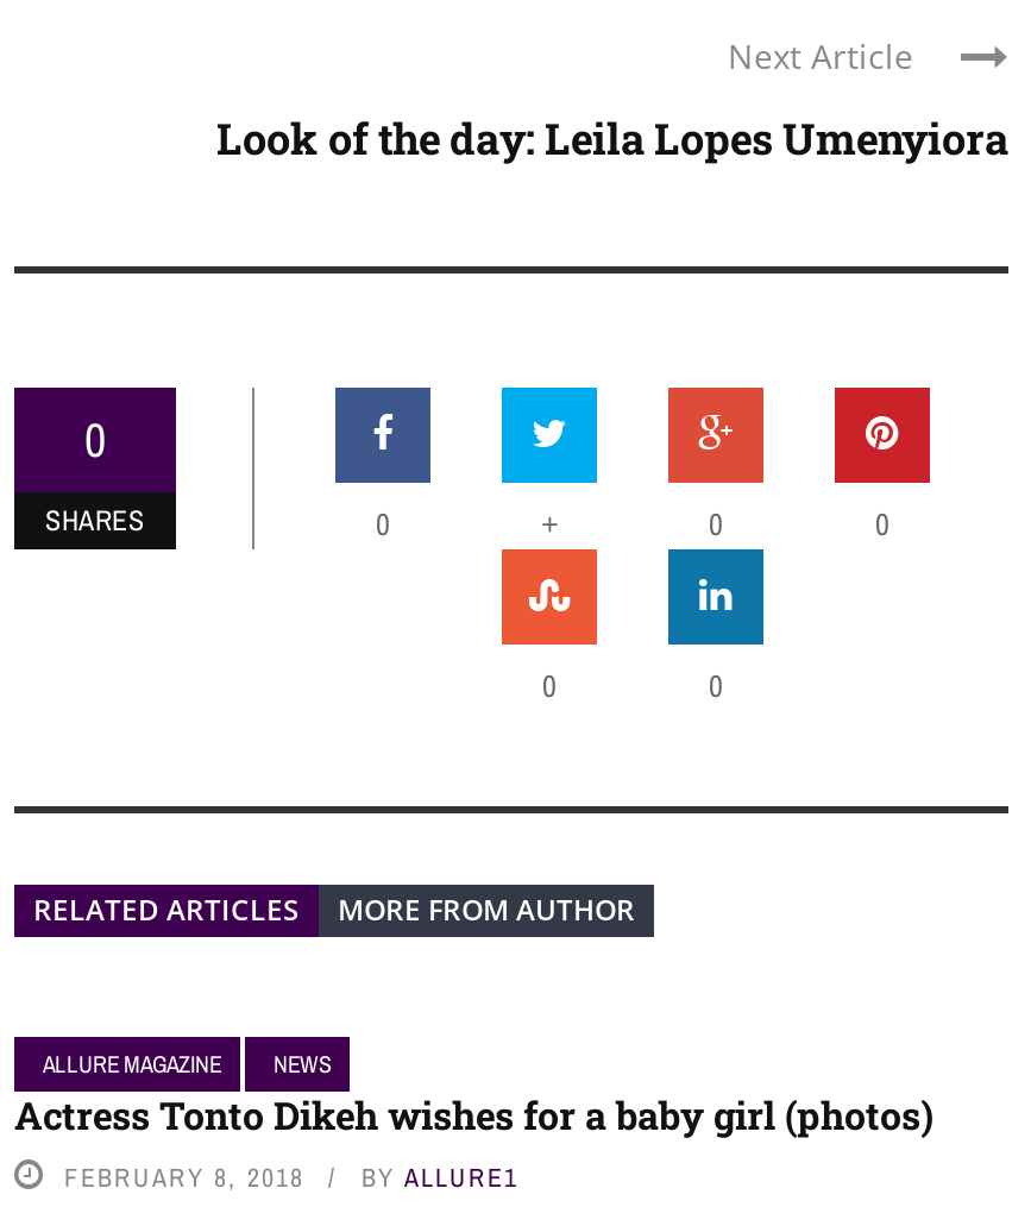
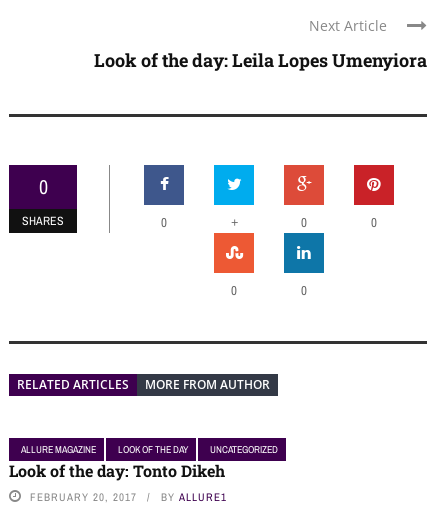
- NEWS
- Actress Tonto Dikeh wishes for a baby girl (photos)
- FEBRUARY 8, 2018
+ LOOK OF THE DAY
+ UNCATEGORIZED
+ Look of the day: Tonto Dikeh
+ FEBRUARY 20, 2017
